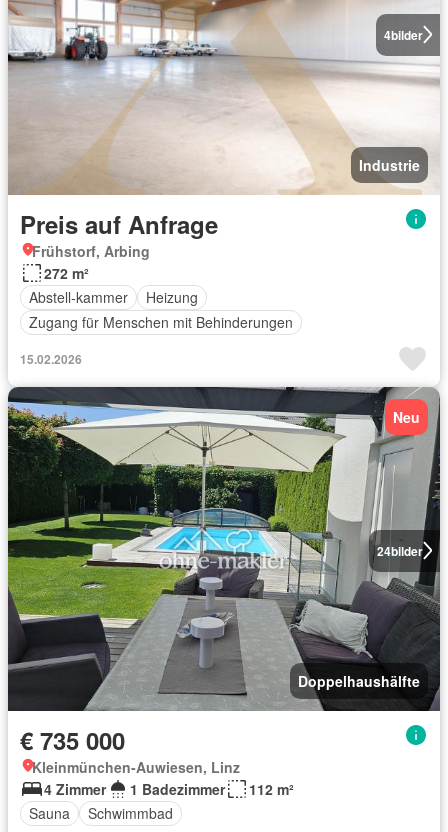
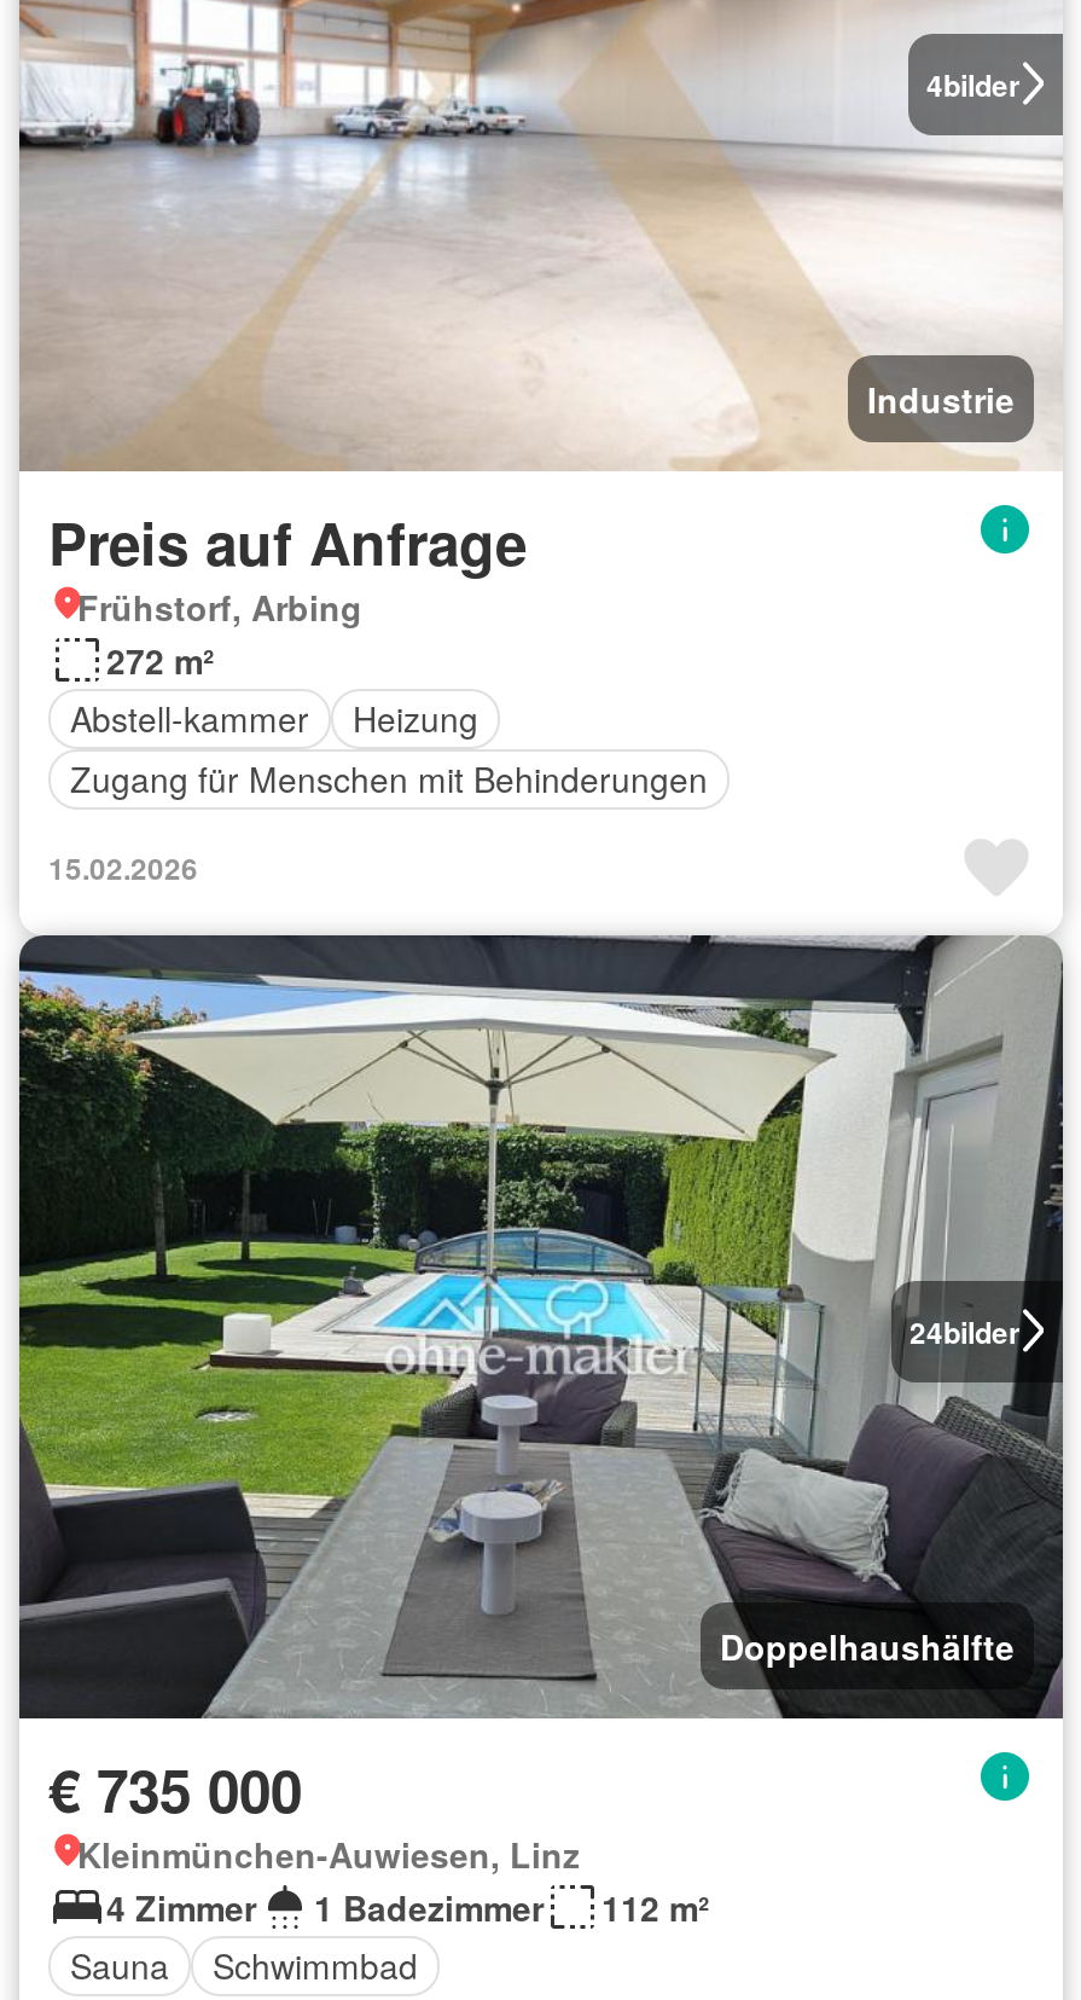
- Neu
